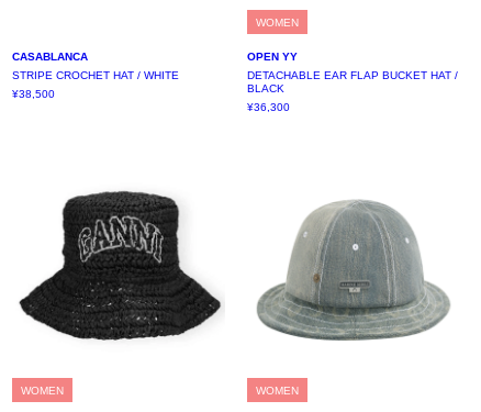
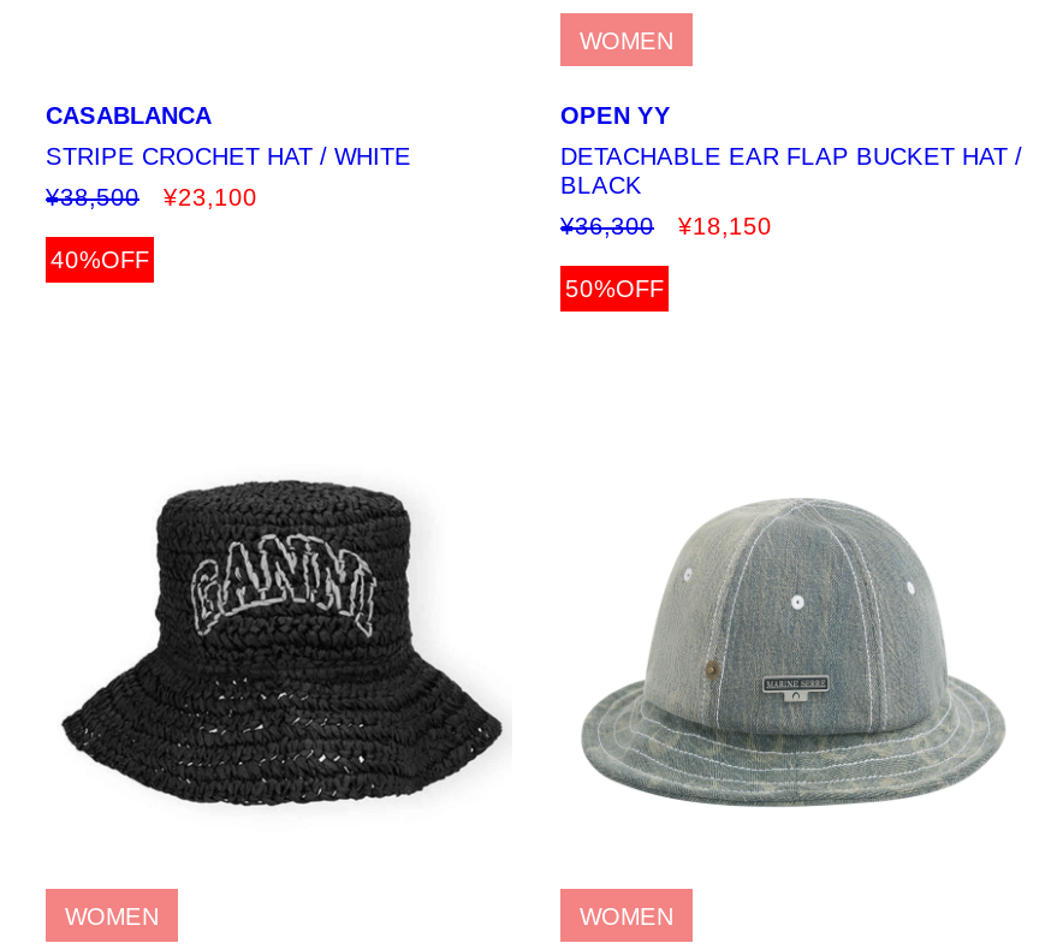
+ ¥23,100
+ 40%OFF

+ ¥18,150
+ 50%OFF
